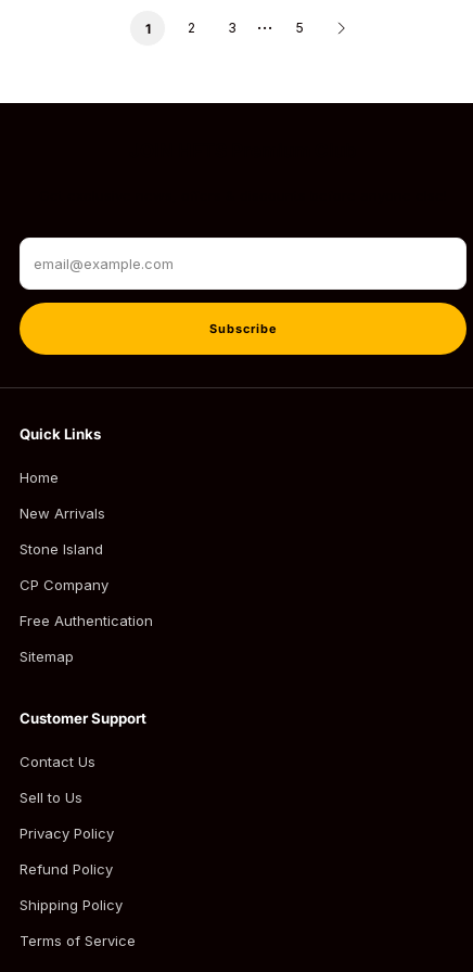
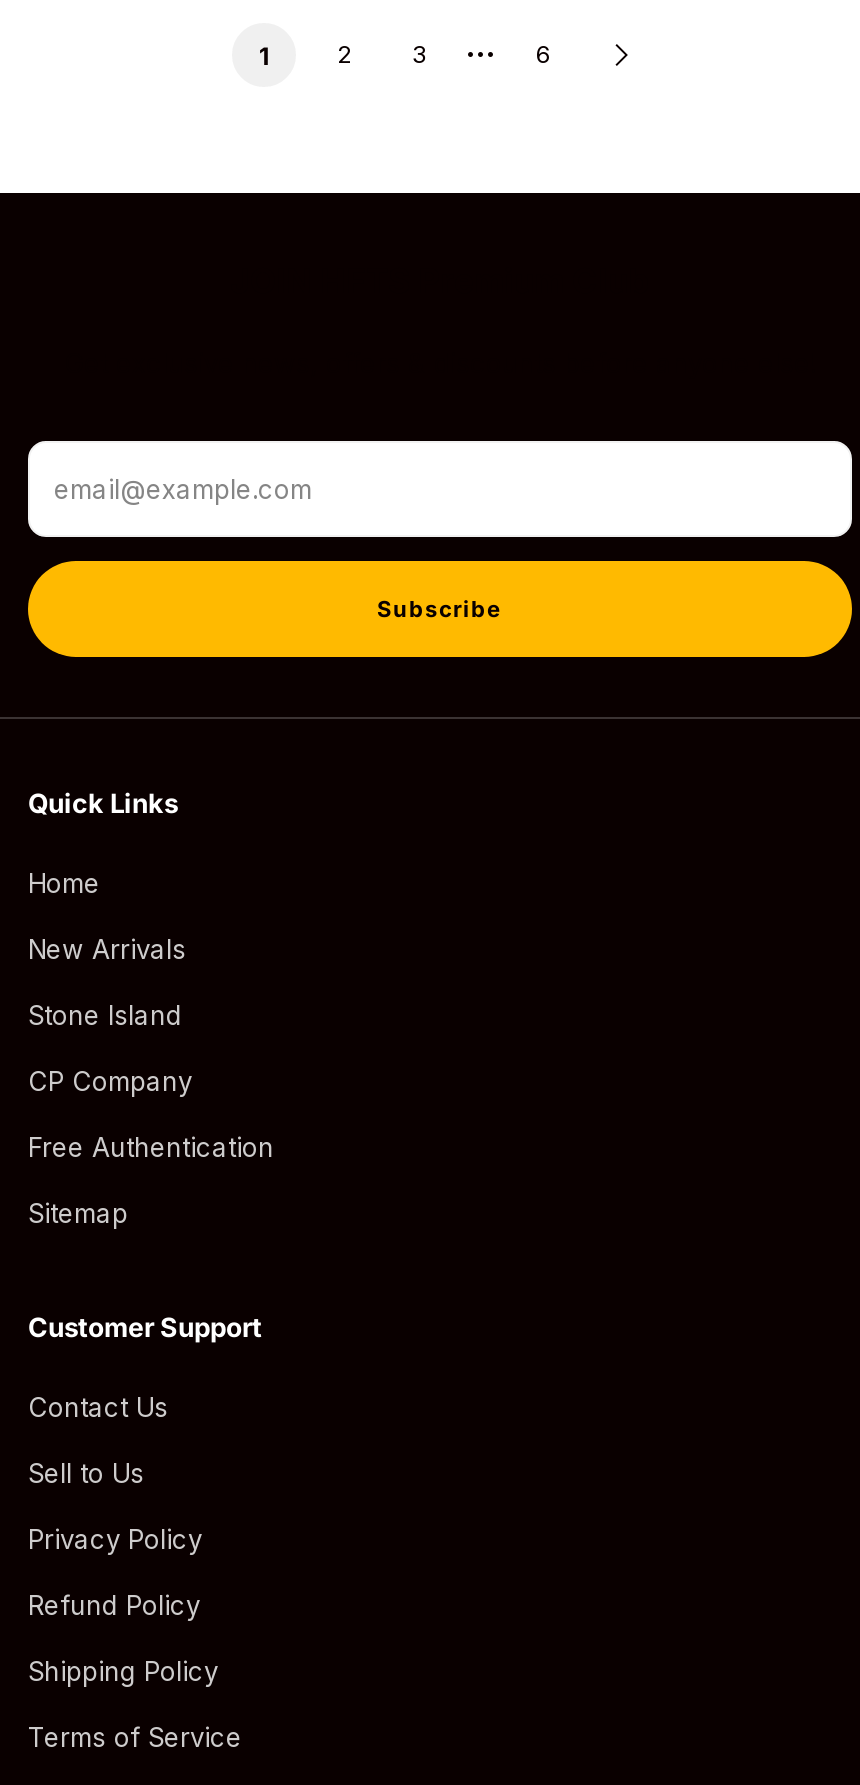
- 5
+ 6
